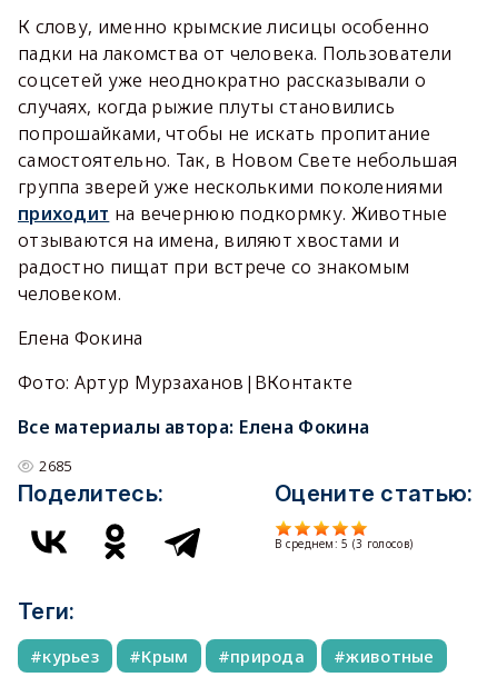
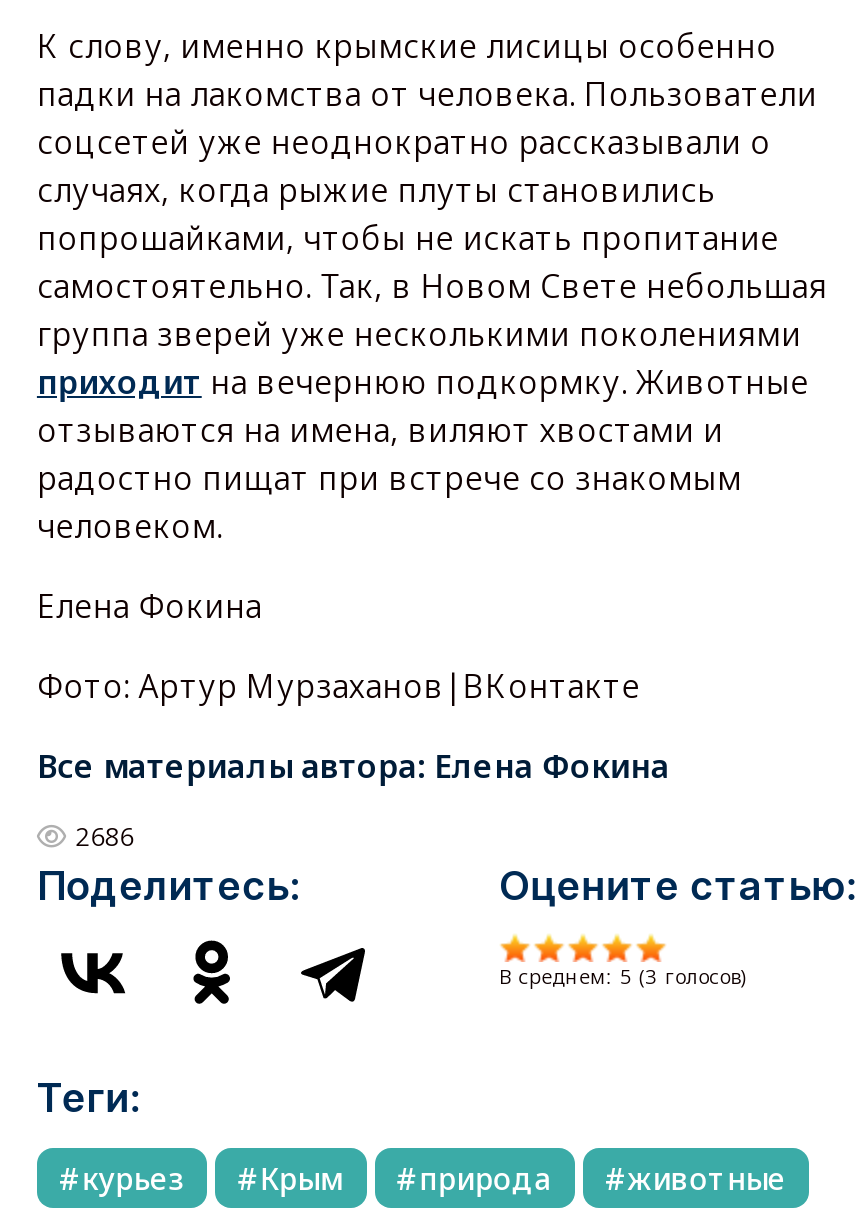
- 2685
+ 2686
